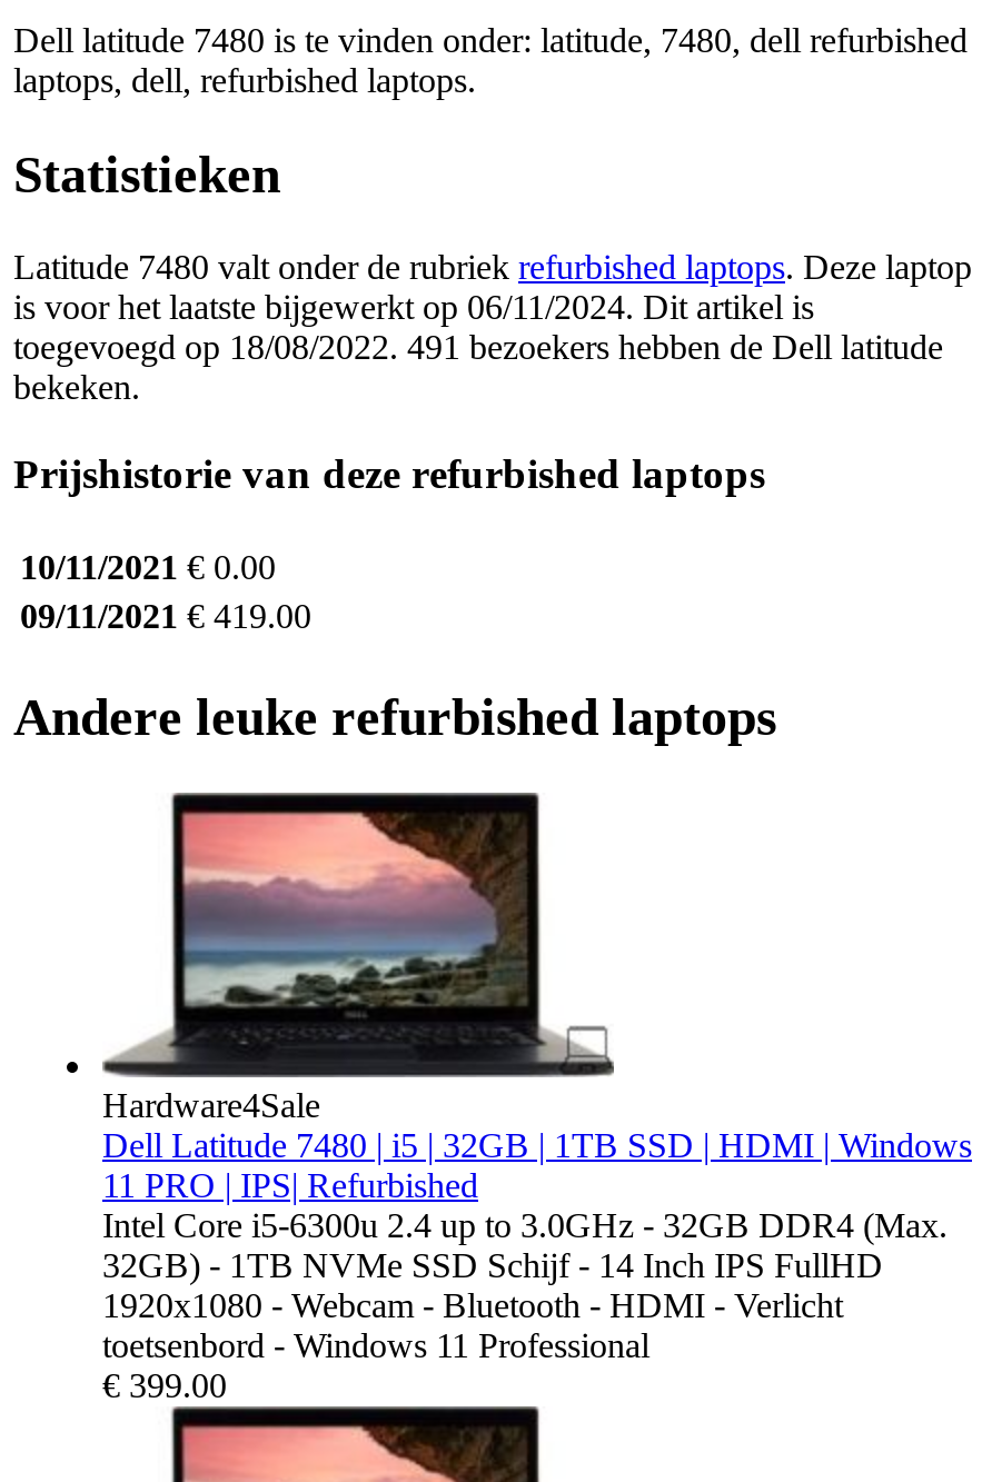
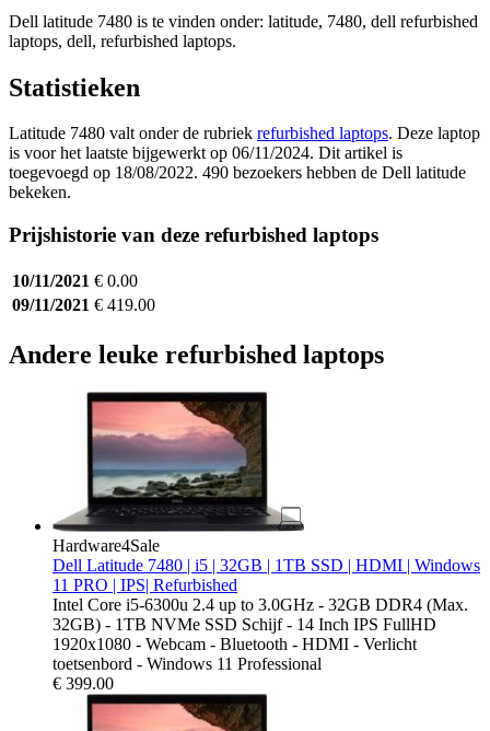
- toegevoegd op 18/08/2022. 491 bezoekers hebben de Dell latitude
+ toegevoegd op 18/08/2022. 490 bezoekers hebben de Dell latitude
